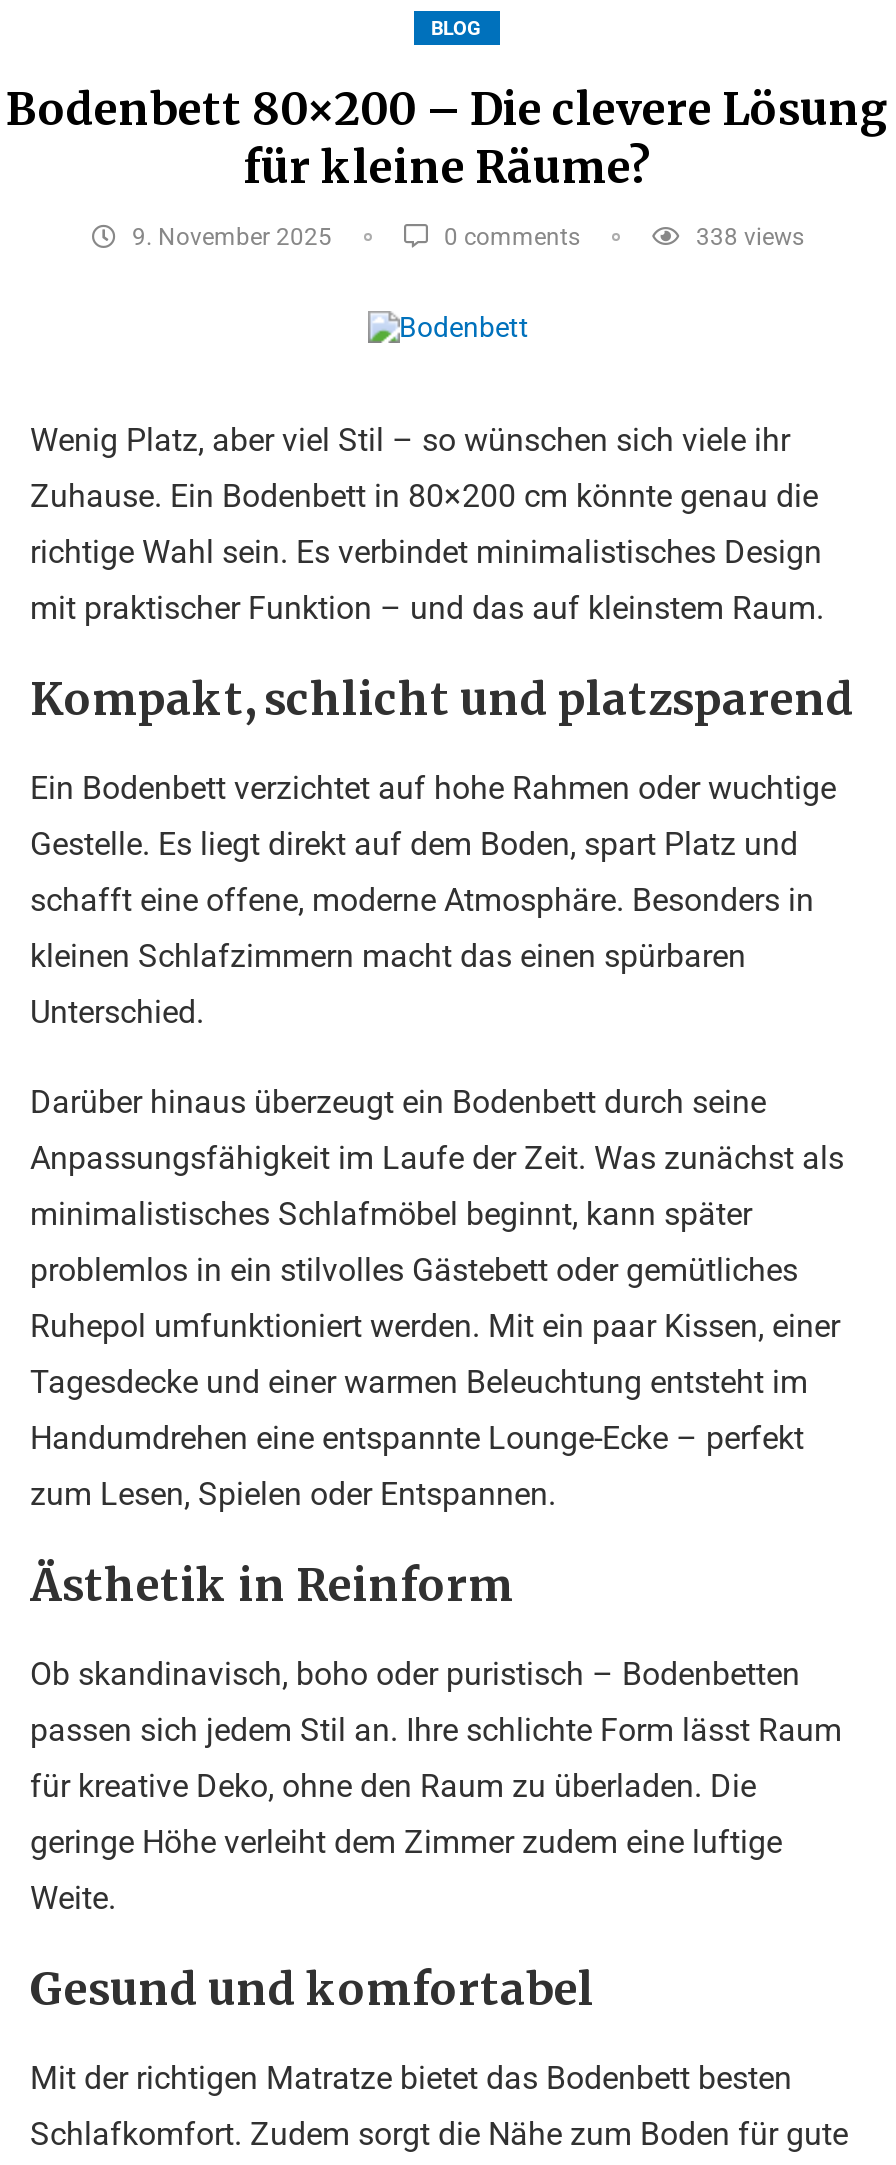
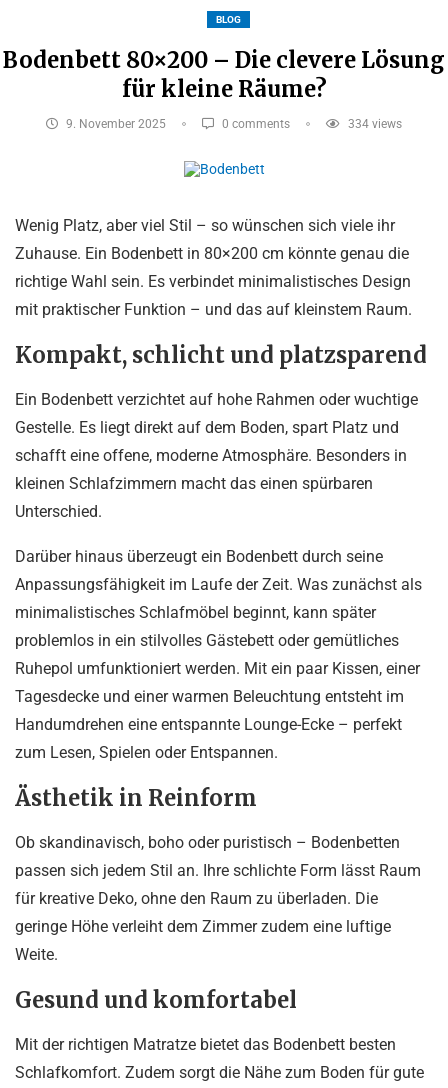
- 338 views
+ 334 views
